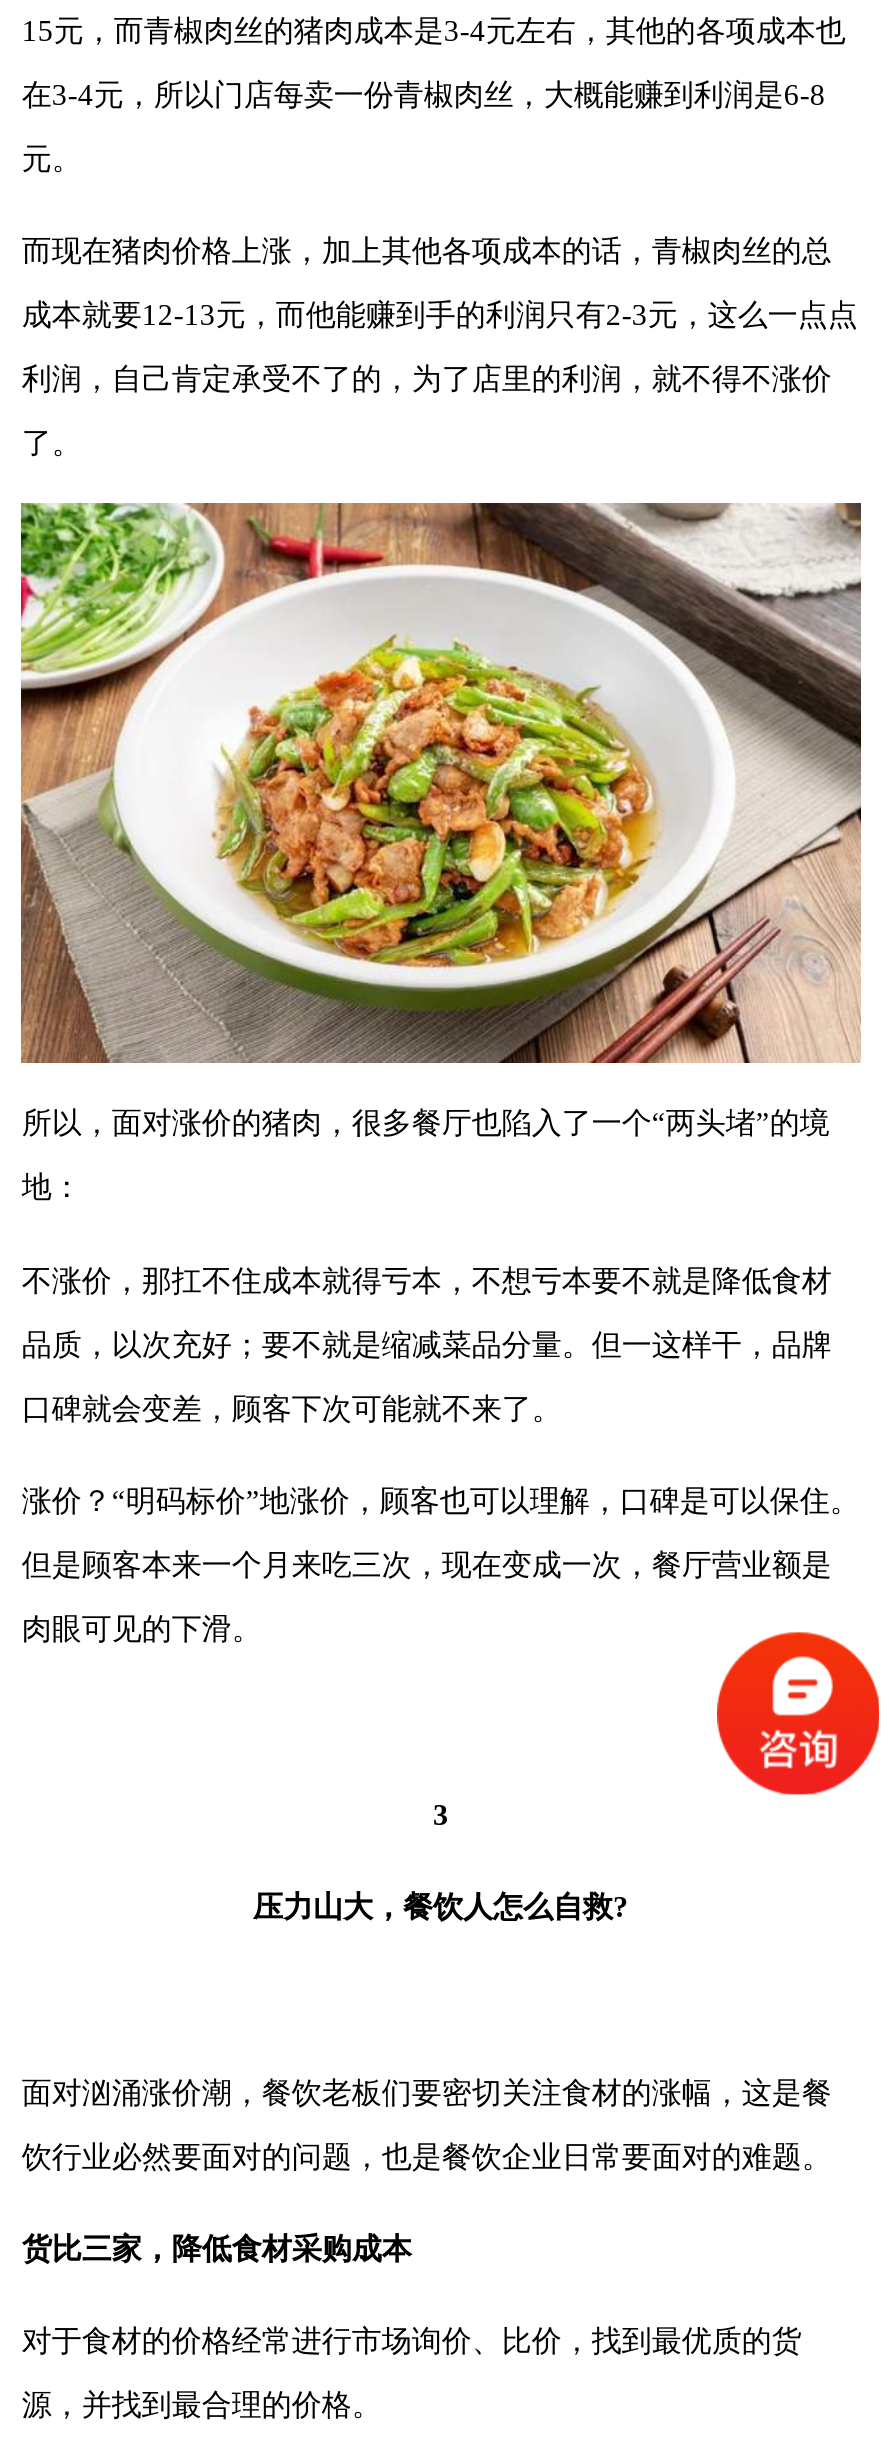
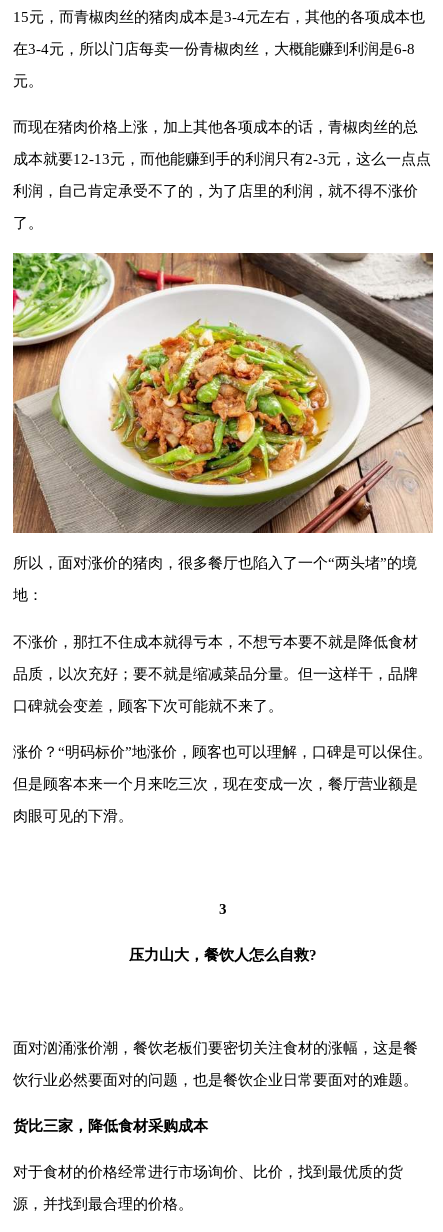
- [image]
